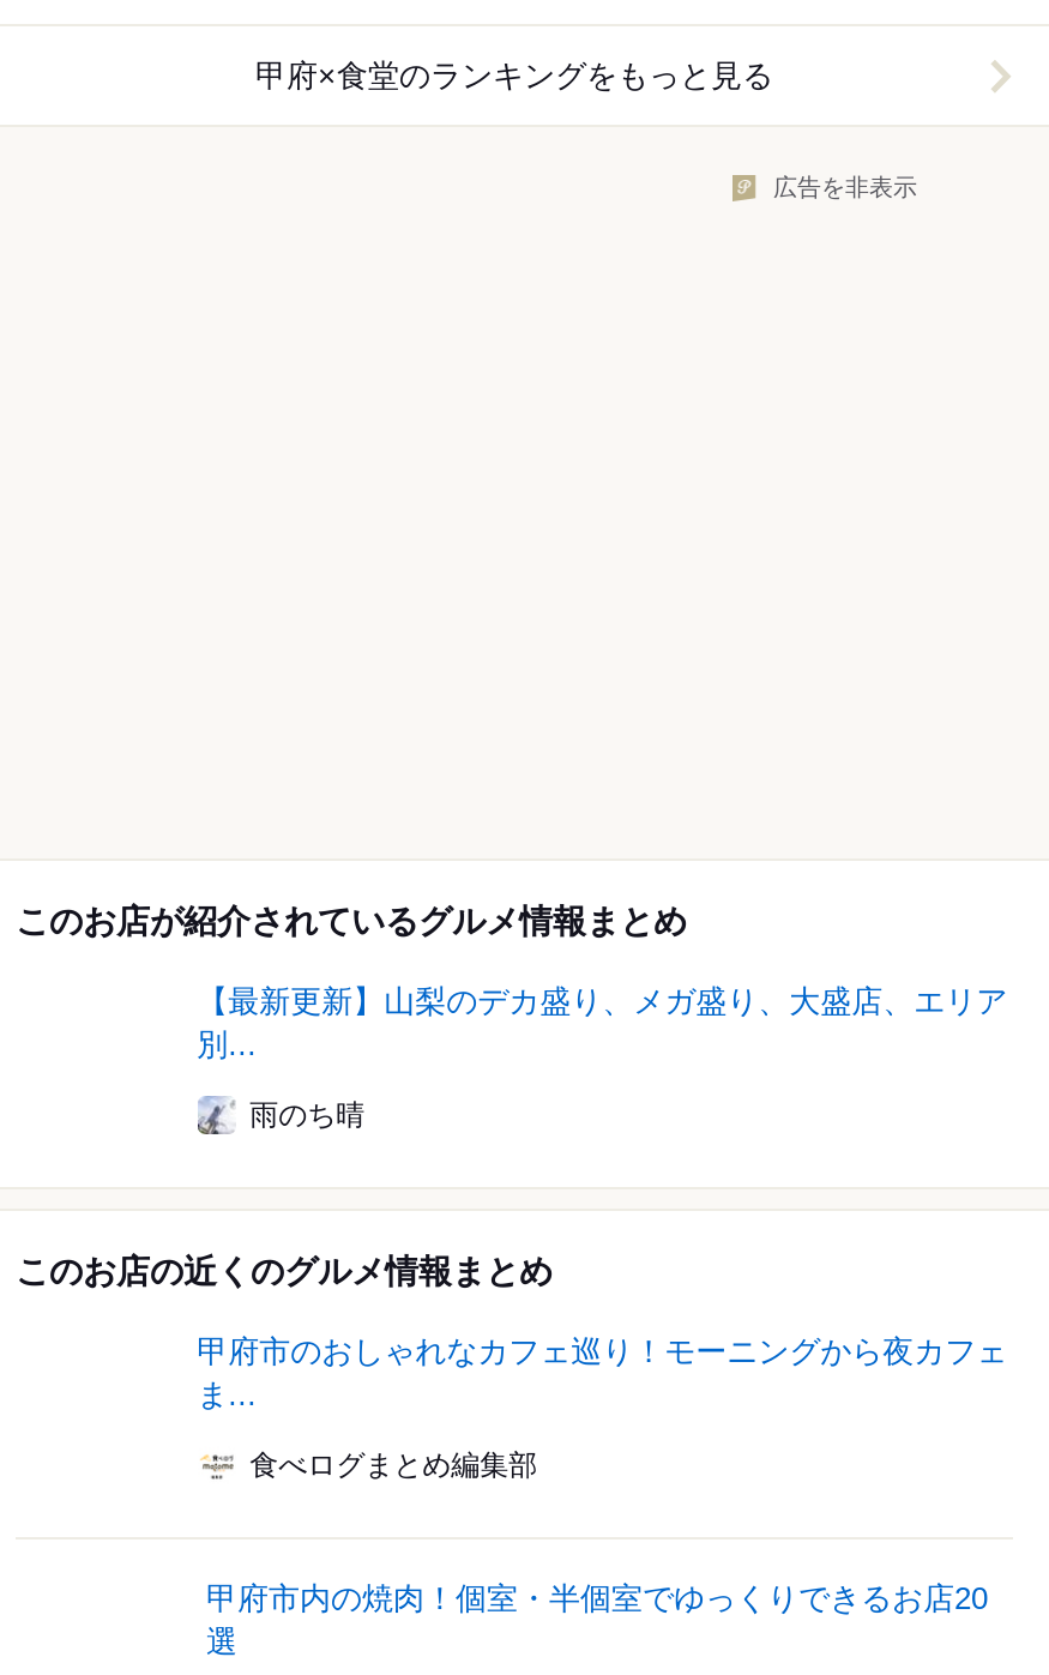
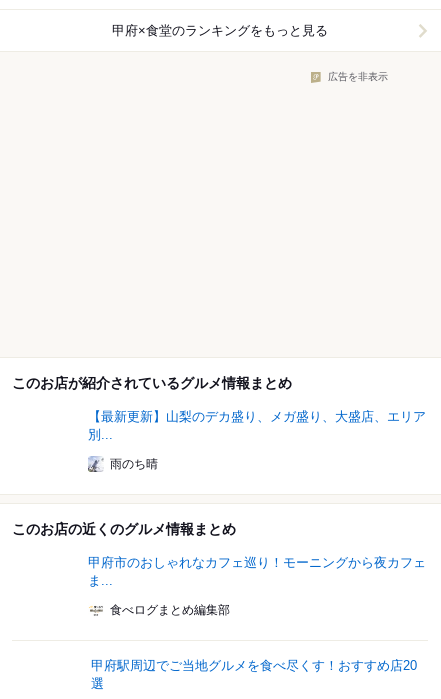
- 甲府市内の焼肉！個室・半個室でゆっくりできるお店20
+ 甲府駅周辺でご当地グルメを食べ尽くす！おすすめ店20
